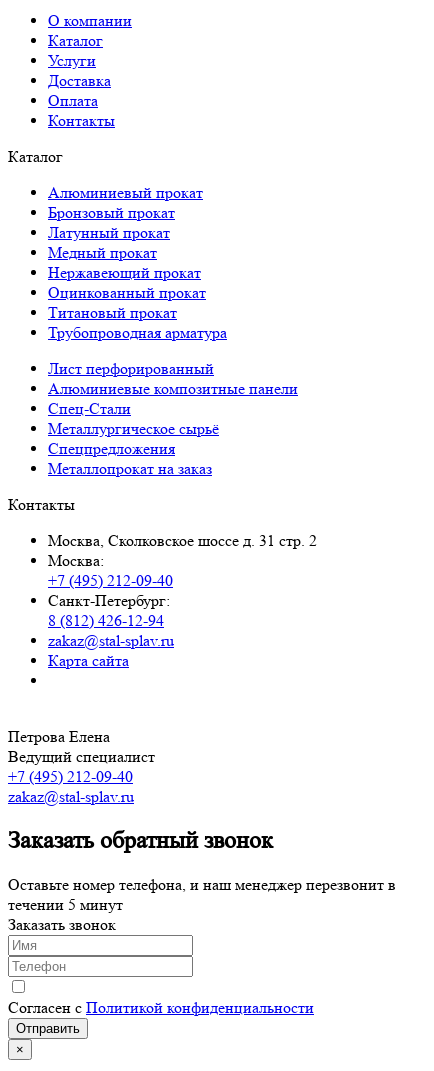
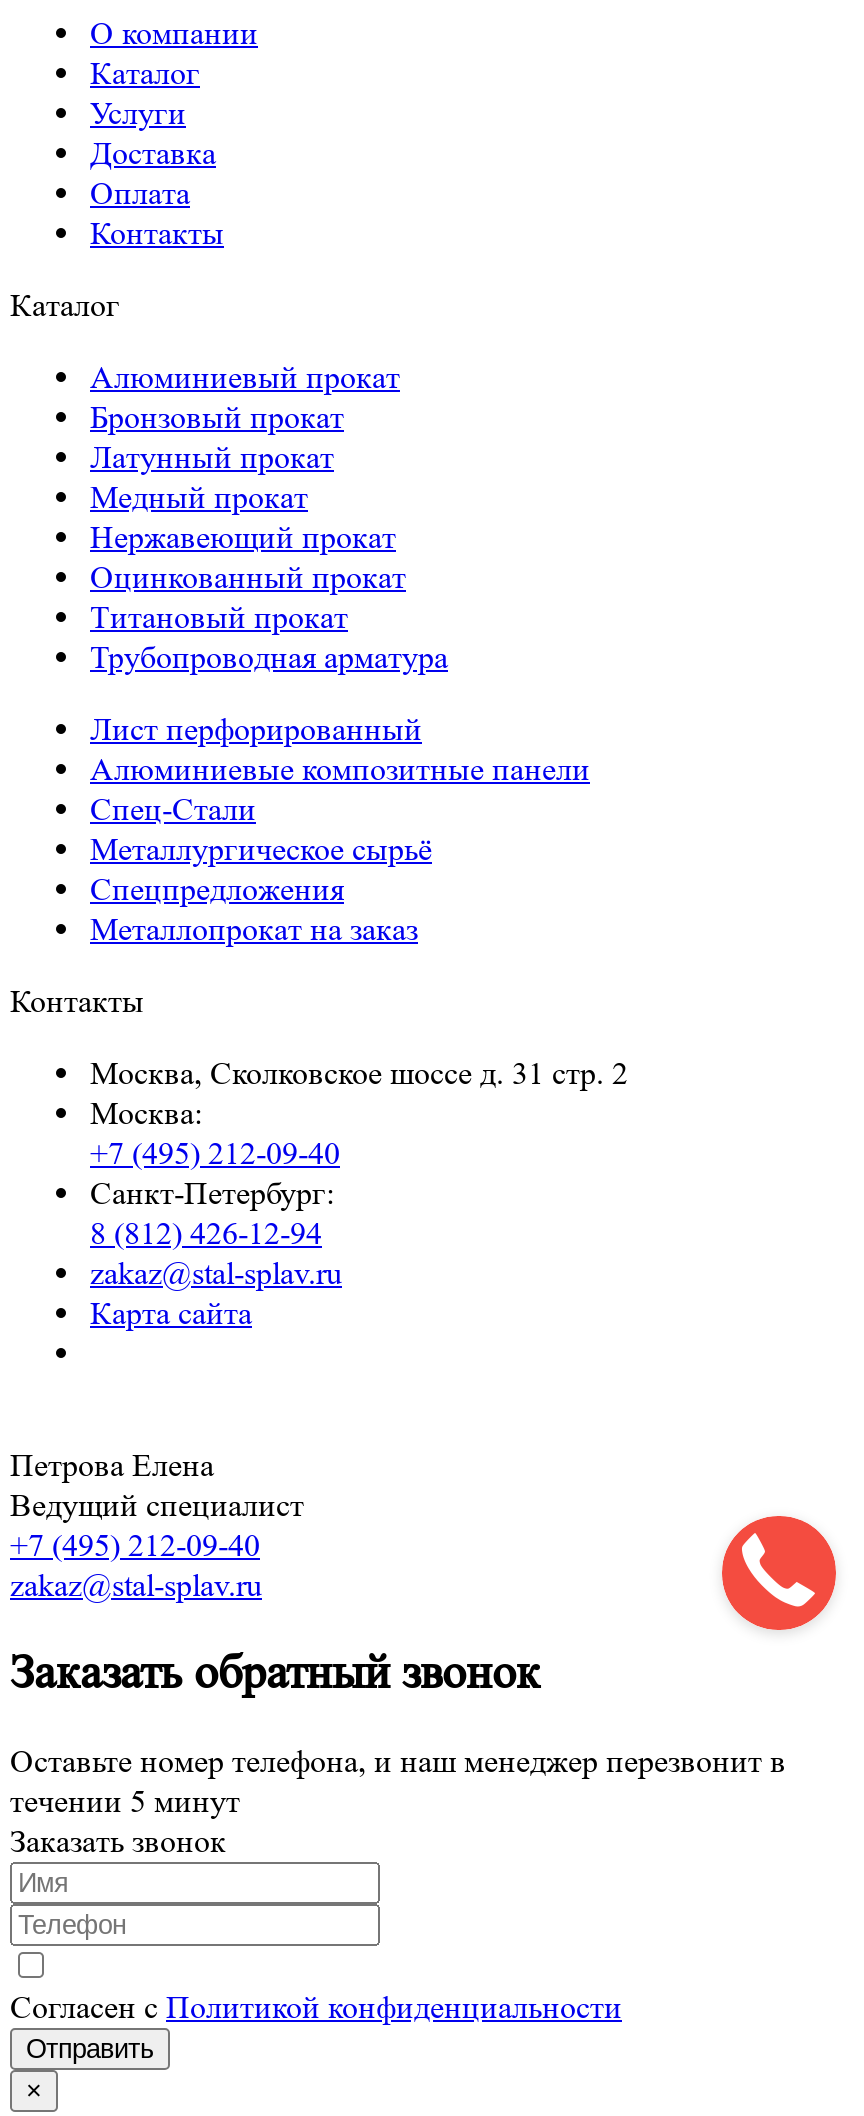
+ [image]
